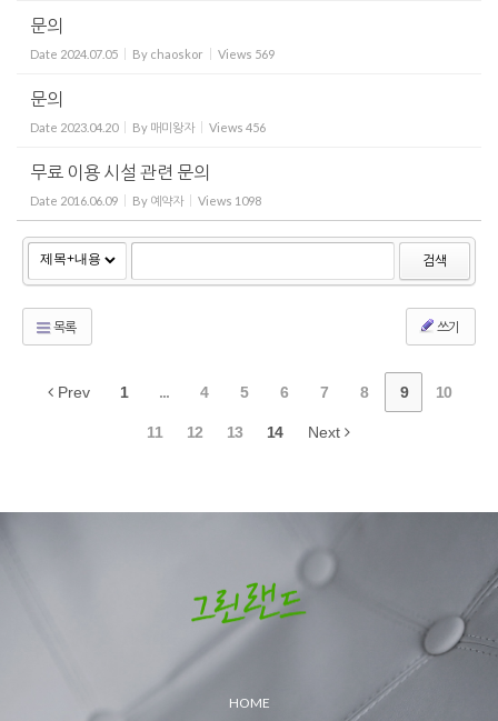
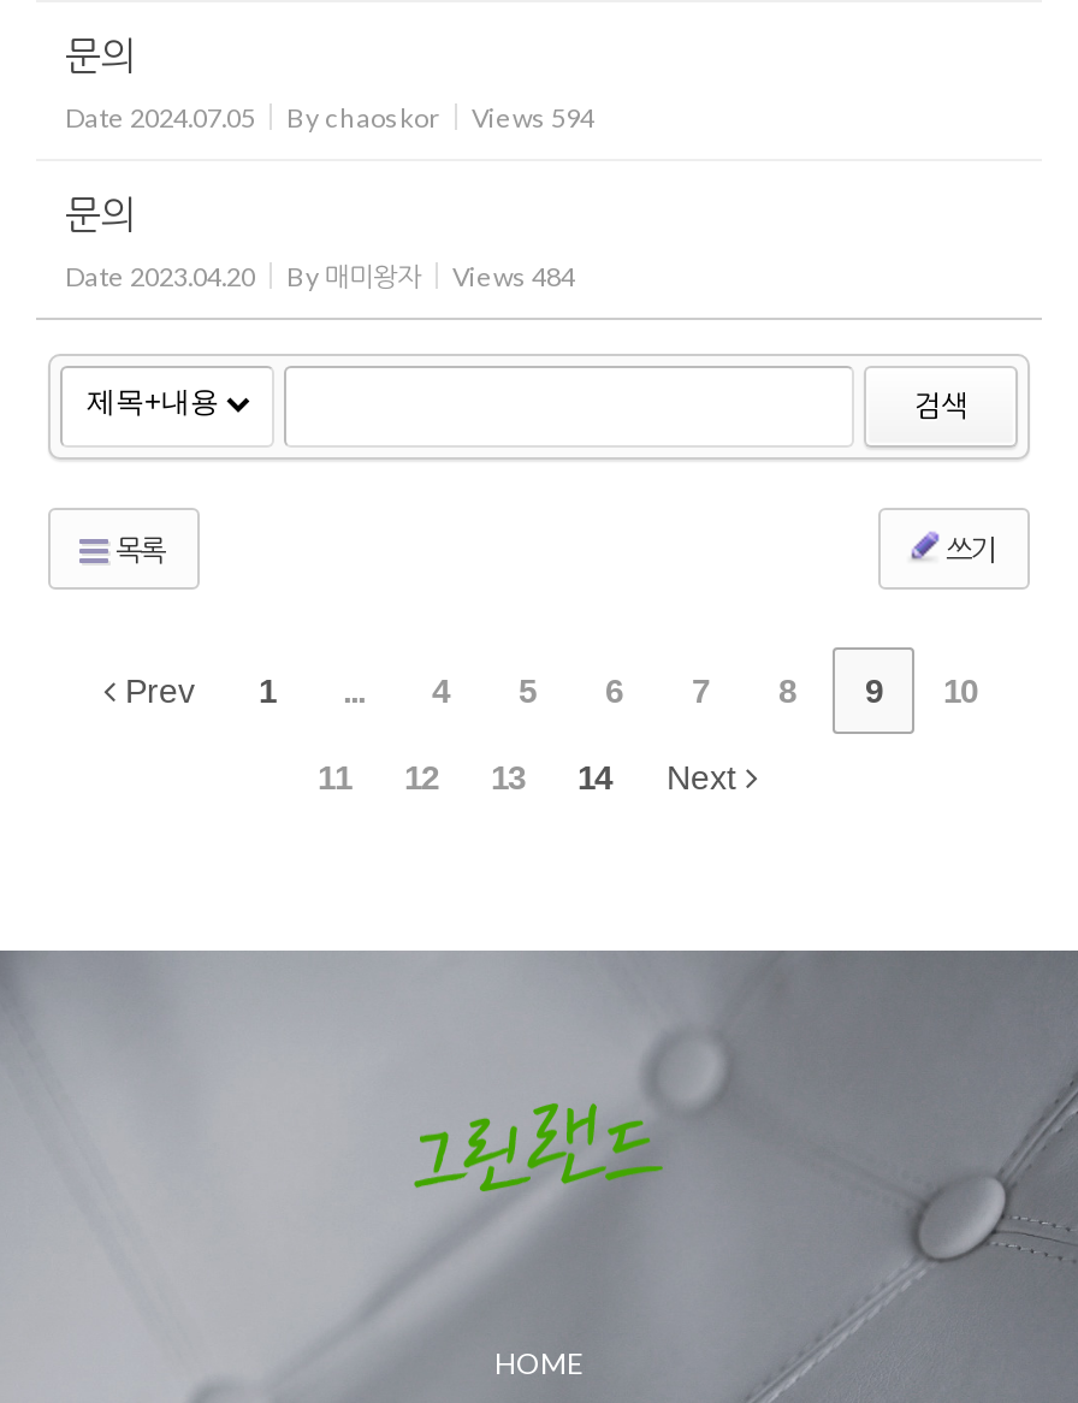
- Date 2024.07.05 By chaoskor Views 569
+ Date 2024.07.05 By chaoskor Views 594

- Views 456
- 무료 이용 시설 관련 문의
- Date 2016.06.09
- By 예약자
- Views 1098
+ Views 484
